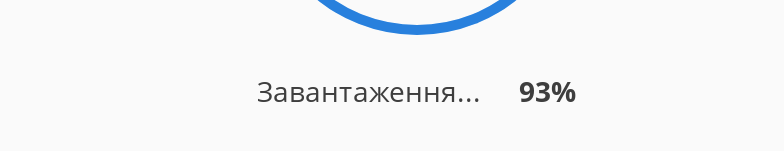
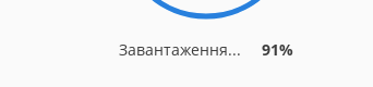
- Завантаження... 93%
+ Завантаження... 91%
